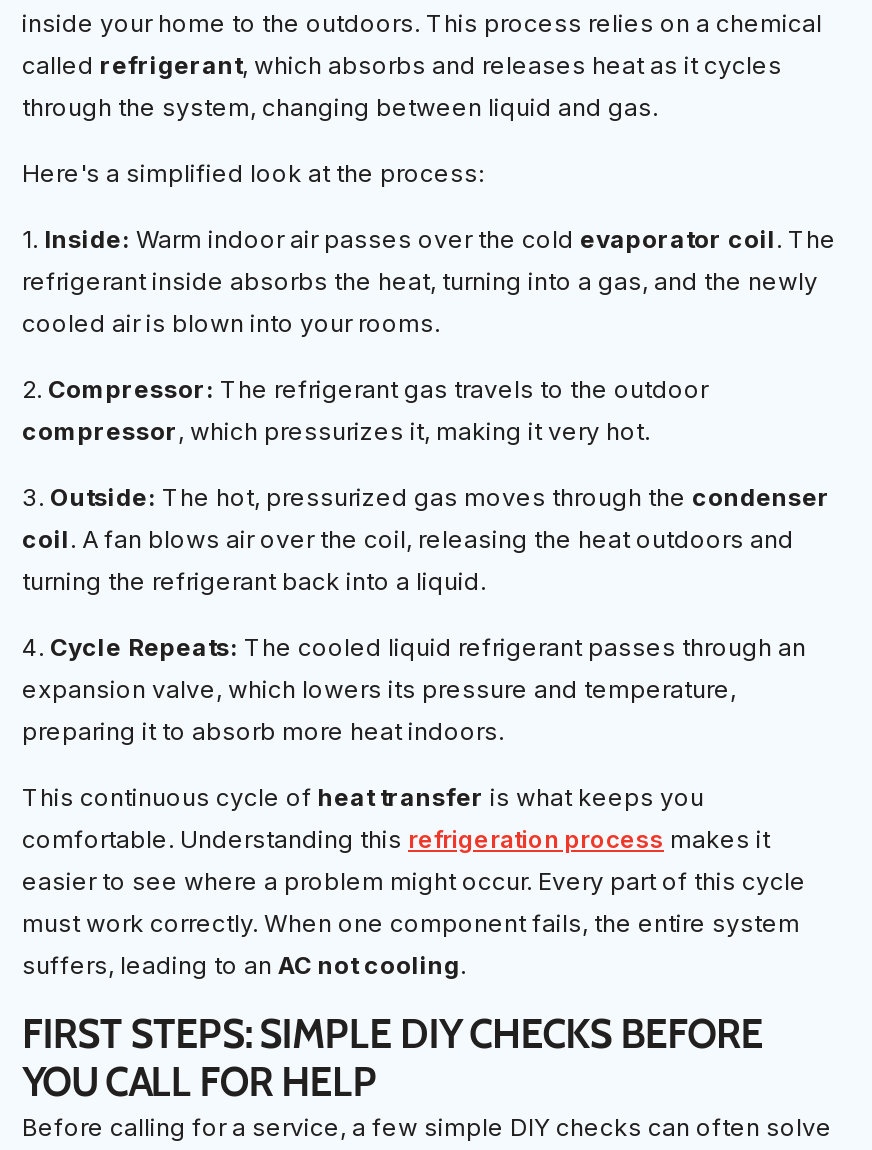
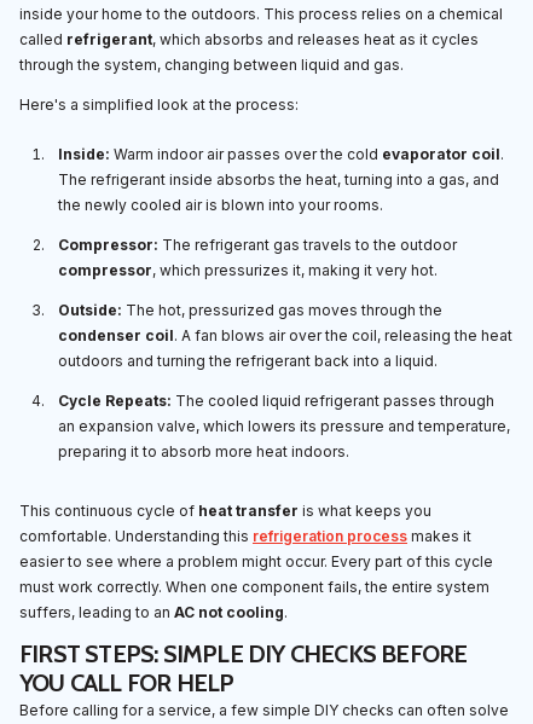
- 1. Inside: Warm indoor air passes over the cold evaporator coil. The
- refrigerant inside absorbs the heat, turning into a gas, and the newly
- cooled air is blown into your rooms.
+ Inside: Warm indoor air passes over the cold evaporator coil.
+ The refrigerant inside absorbs the heat, turning into a gas, and
+ the newly cooled air is blown into your rooms.

- 2. Compressor: The refrigerant gas travels to the outdoor
+ Compressor: The refrigerant gas travels to the outdoor

- 3. Outside: The hot, pressurized gas moves through the condenser
- coil. A fan blows air over the coil, releasing the heat outdoors and
- turning the refrigerant back into a liquid.
+ Outside: The hot, pressurized gas moves through the
+ condenser coil. A fan blows air over the coil, releasing the heat
+ outdoors and turning the refrigerant back into a liquid.

- 4. Cycle Repeats: The cooled liquid refrigerant passes through an
- expansion valve, which lowers its pressure and temperature,
+ Cycle Repeats: The cooled liquid refrigerant passes through
+ an expansion valve, which lowers its pressure and temperature,
